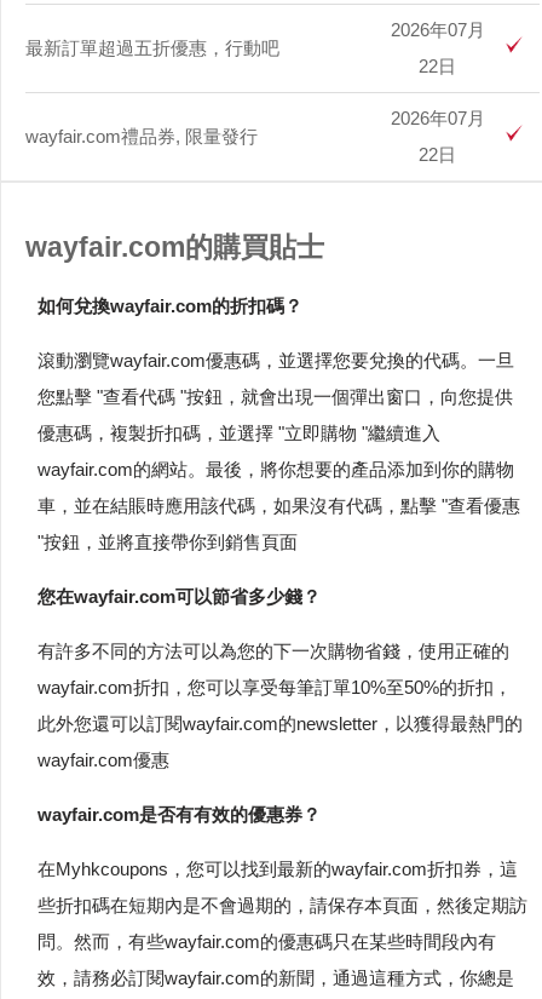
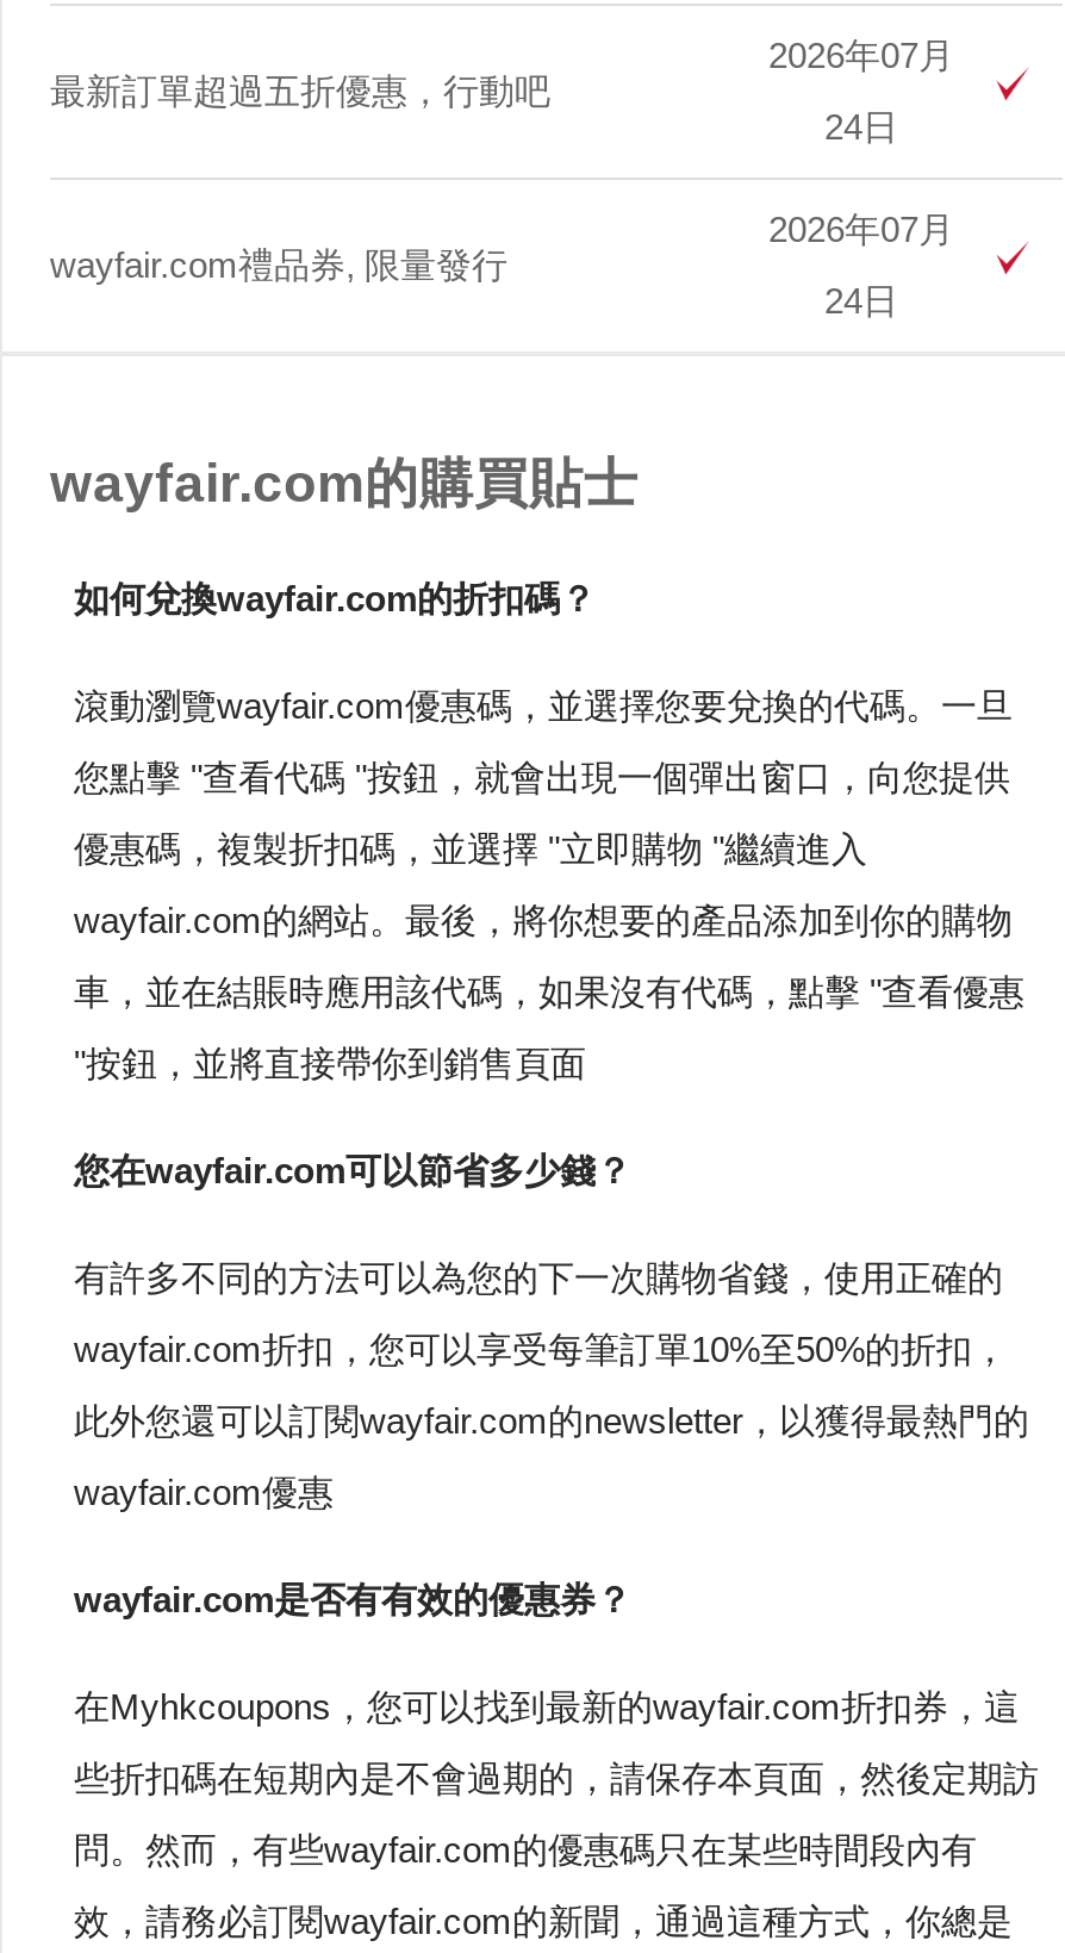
- 22日
+ 24日

- 22日
+ 24日
